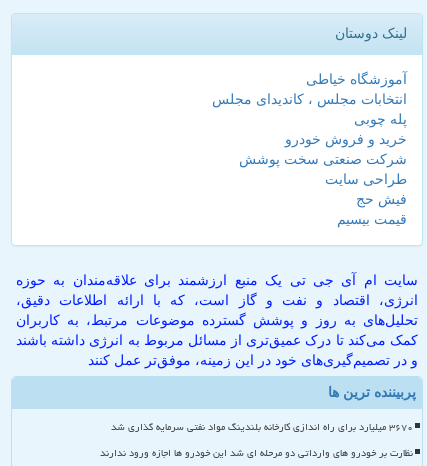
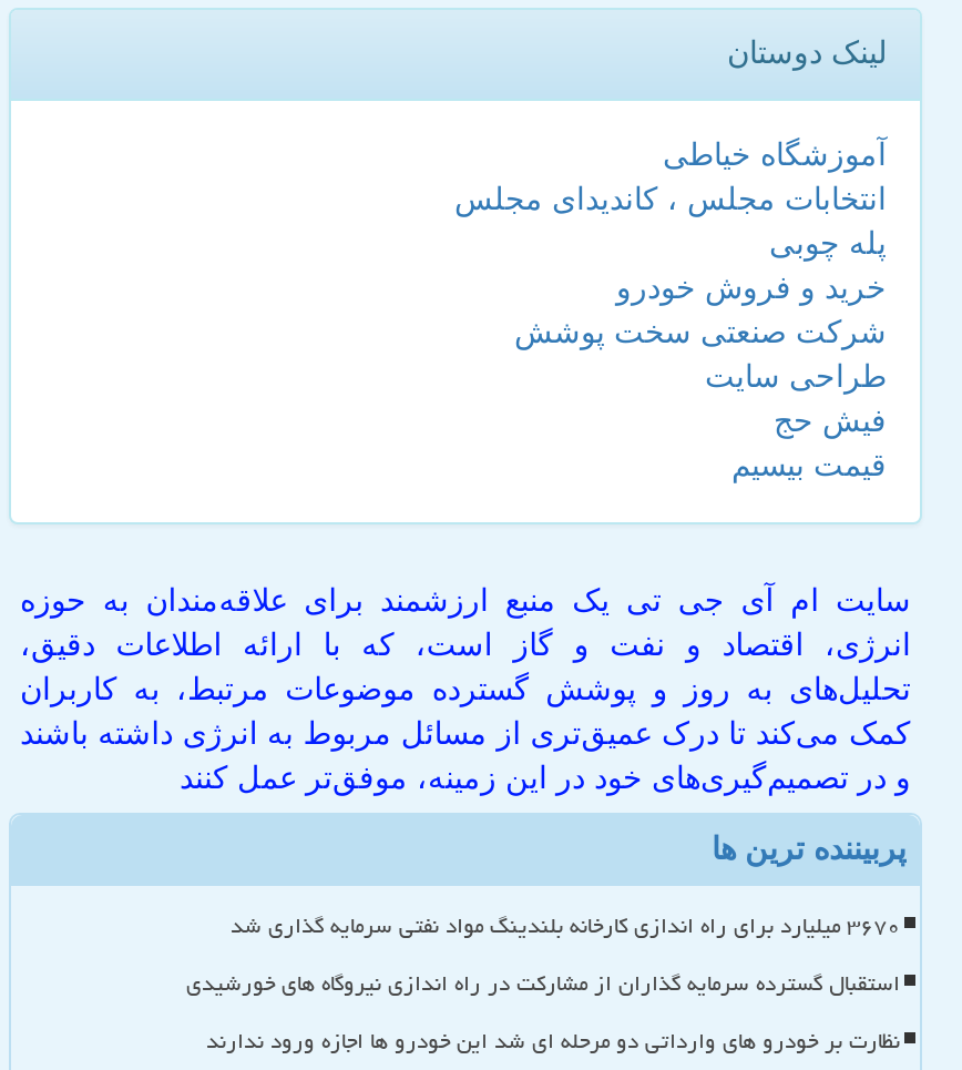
+ استقبال گسترده سرمایه گذاران از مشارکت در راه اندازی نیروگاه های خورشیدی
